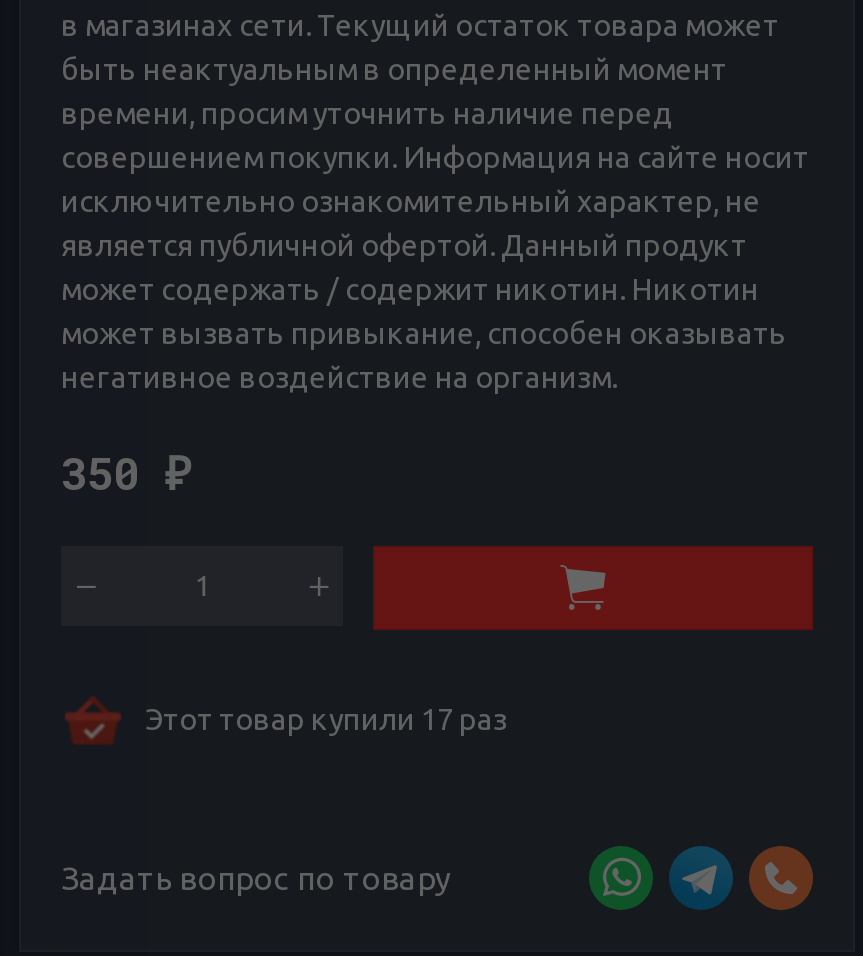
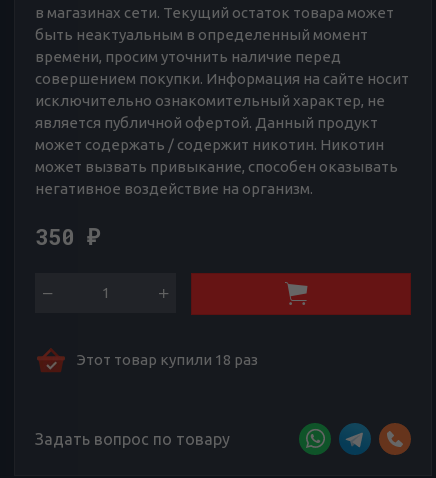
- Этот товар купили 17 раз
+ Этот товар купили 18 раз
